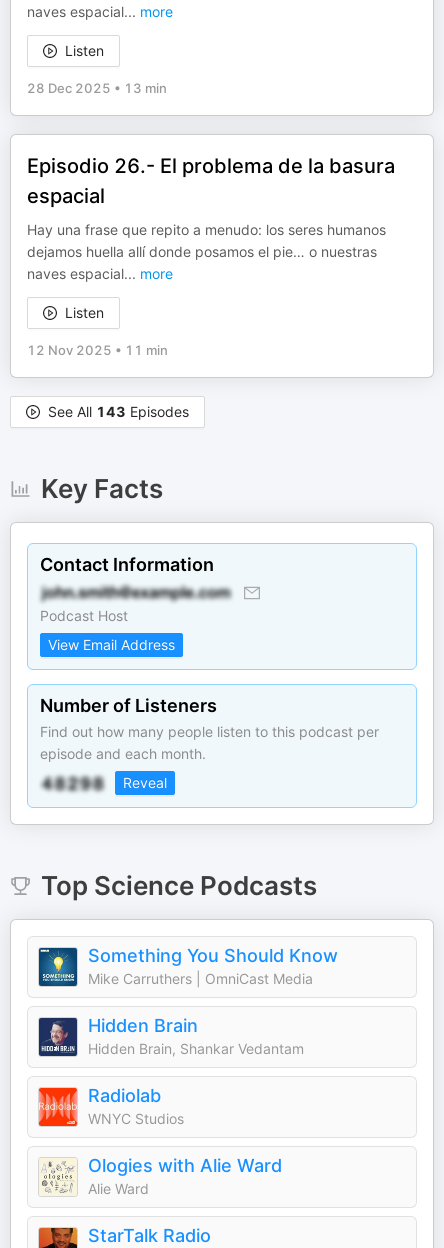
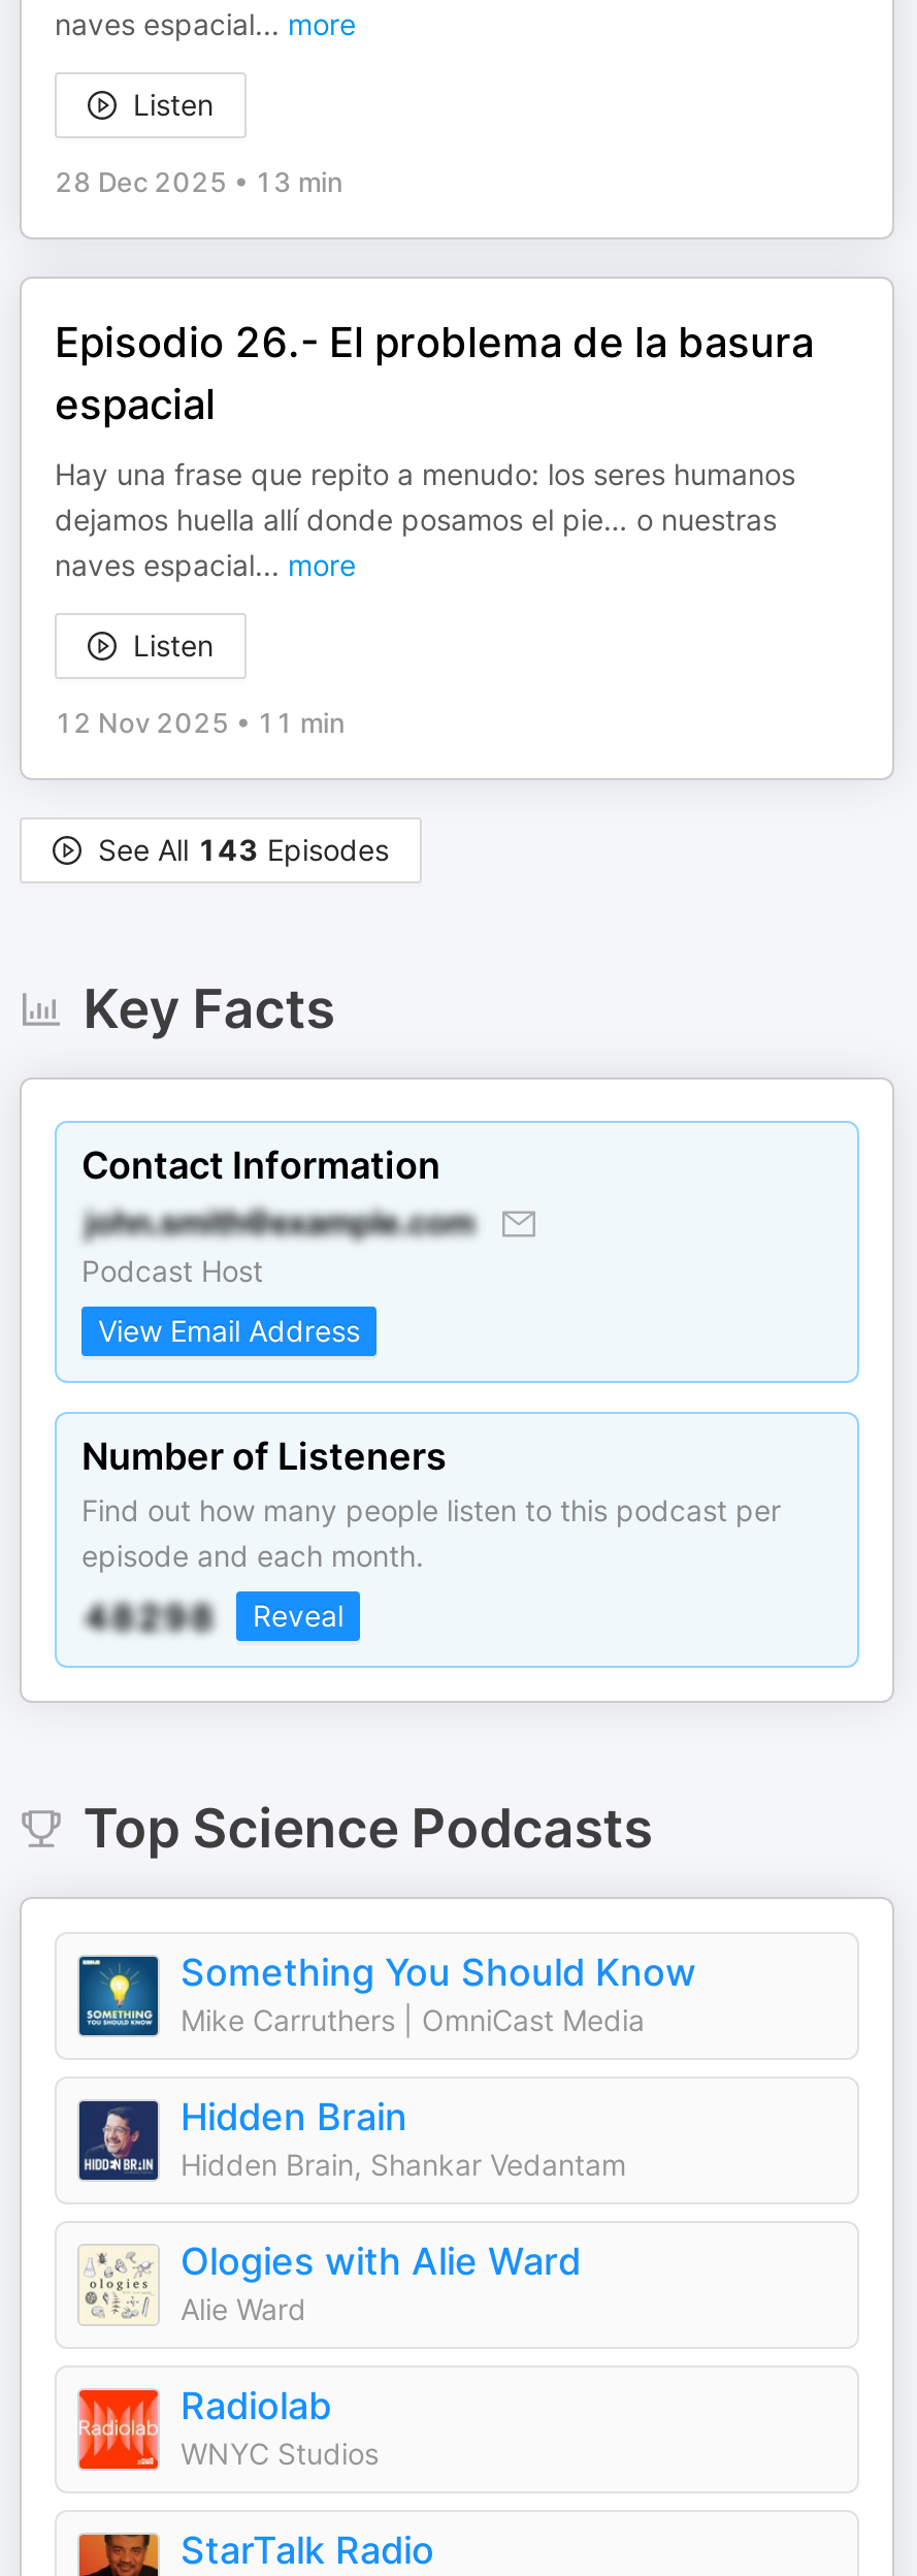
moved down: Radiolab | WNYC Studios

moved up: [image] | Ologies with Alie Ward | Alie Ward
